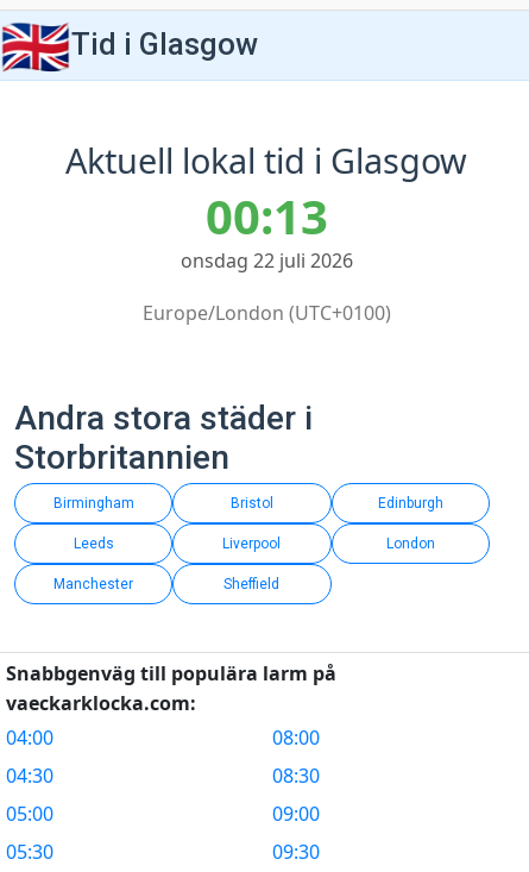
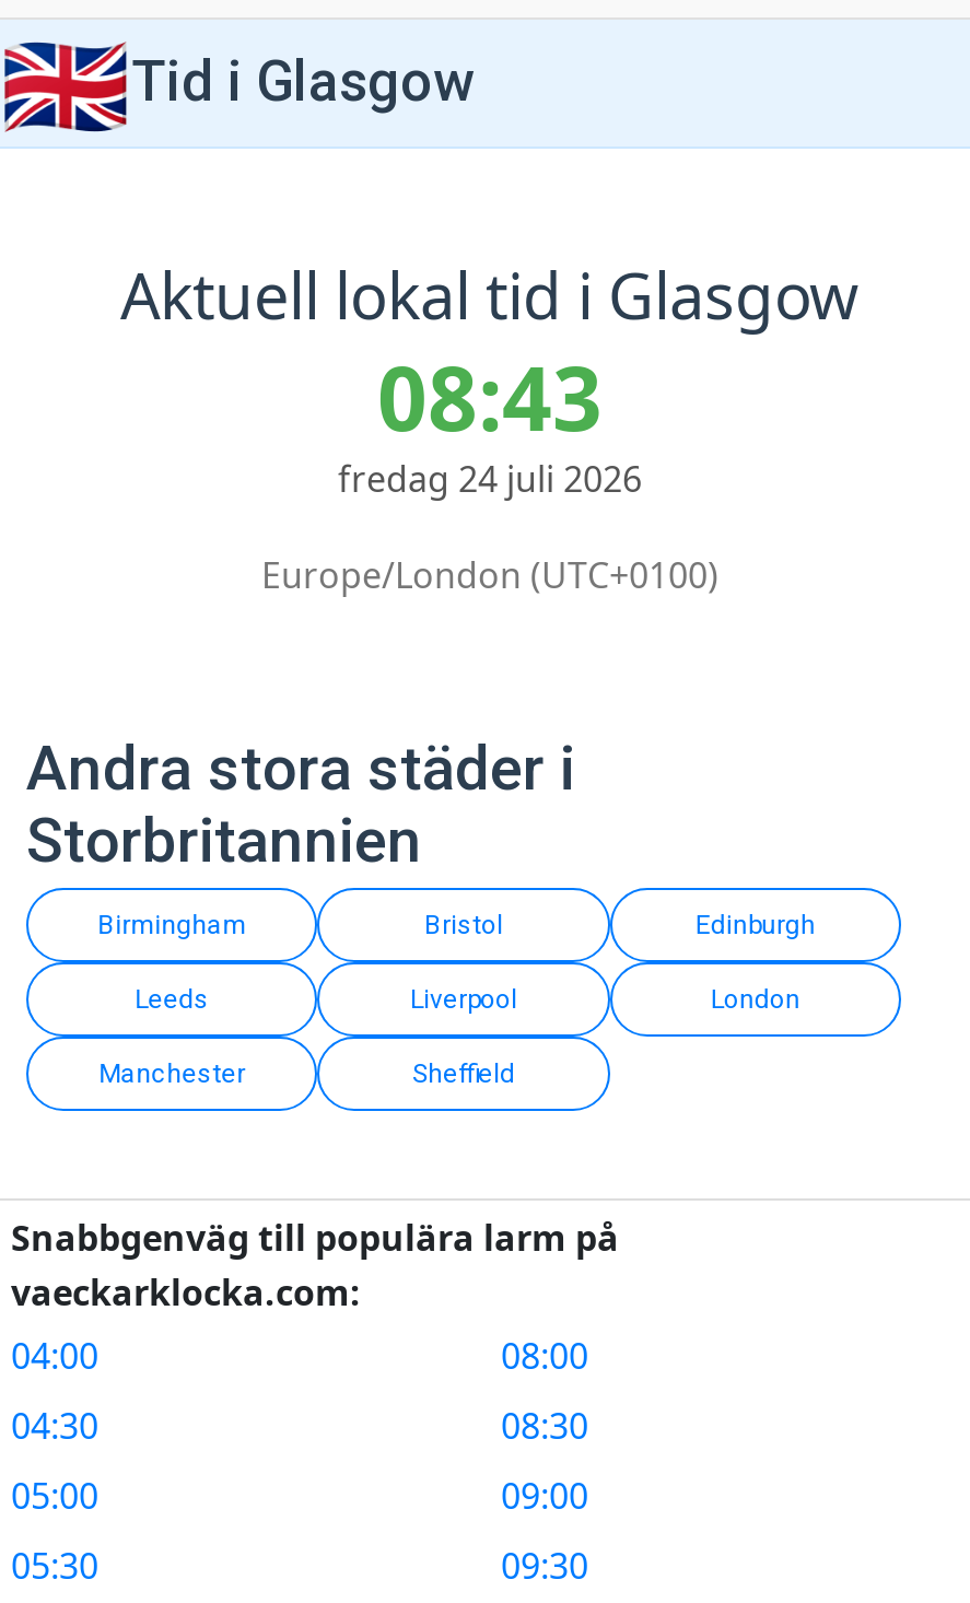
- 00:13
+ 08:43

- onsdag 22 juli 2026
+ fredag 24 juli 2026
